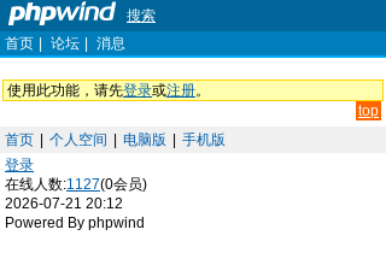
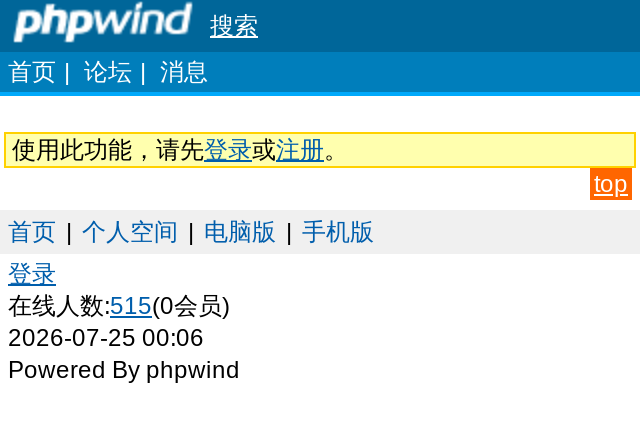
- 在线人数:1127(0会员)
+ 在线人数:515(0会员)

- 2026-07-21 20:12
+ 2026-07-25 00:06
